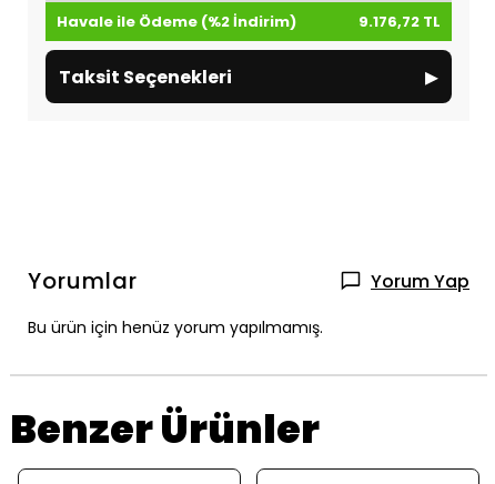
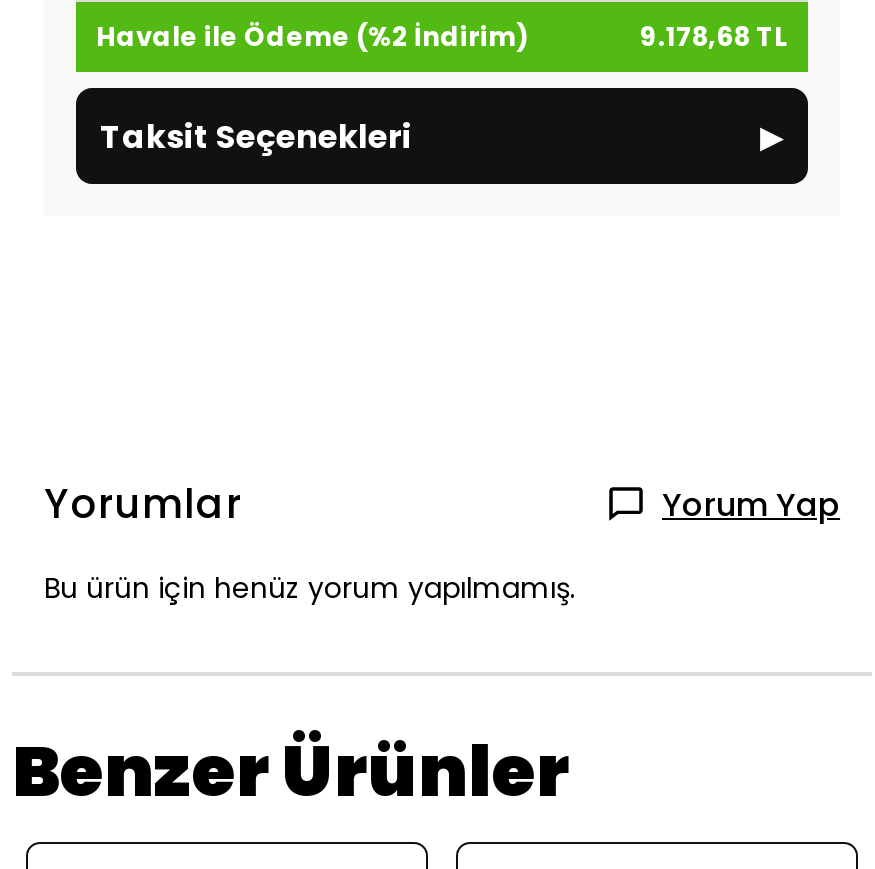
- 9.176,72 TL
+ 9.178,68 TL
